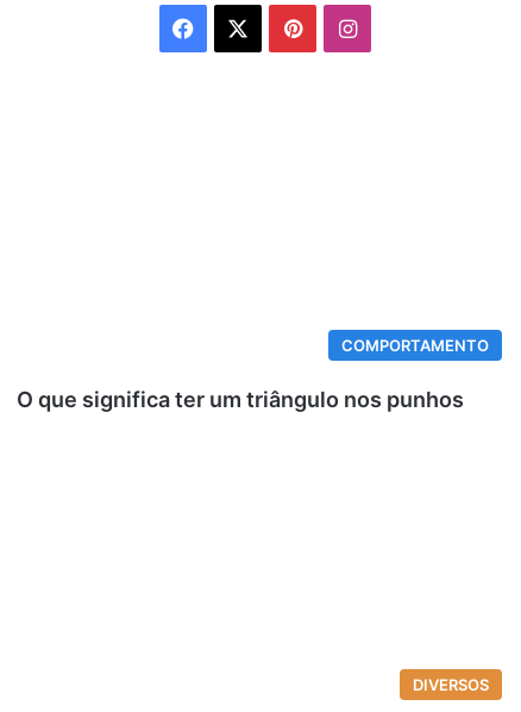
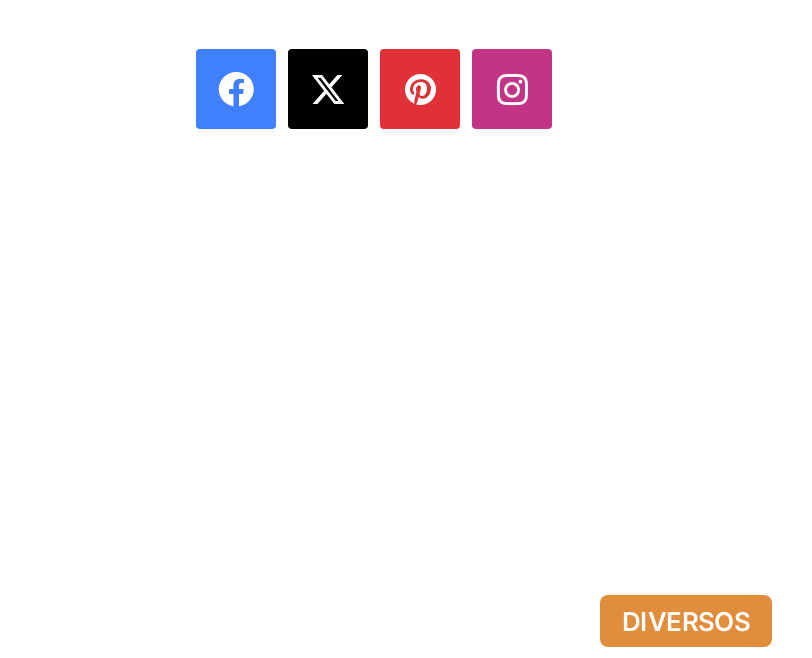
- COMPORTAMENTO
- O que significa ter um triângulo nos punhos
